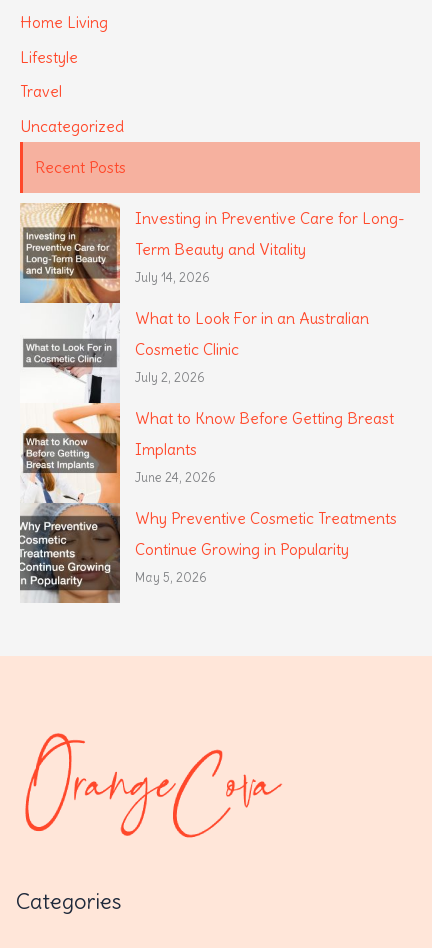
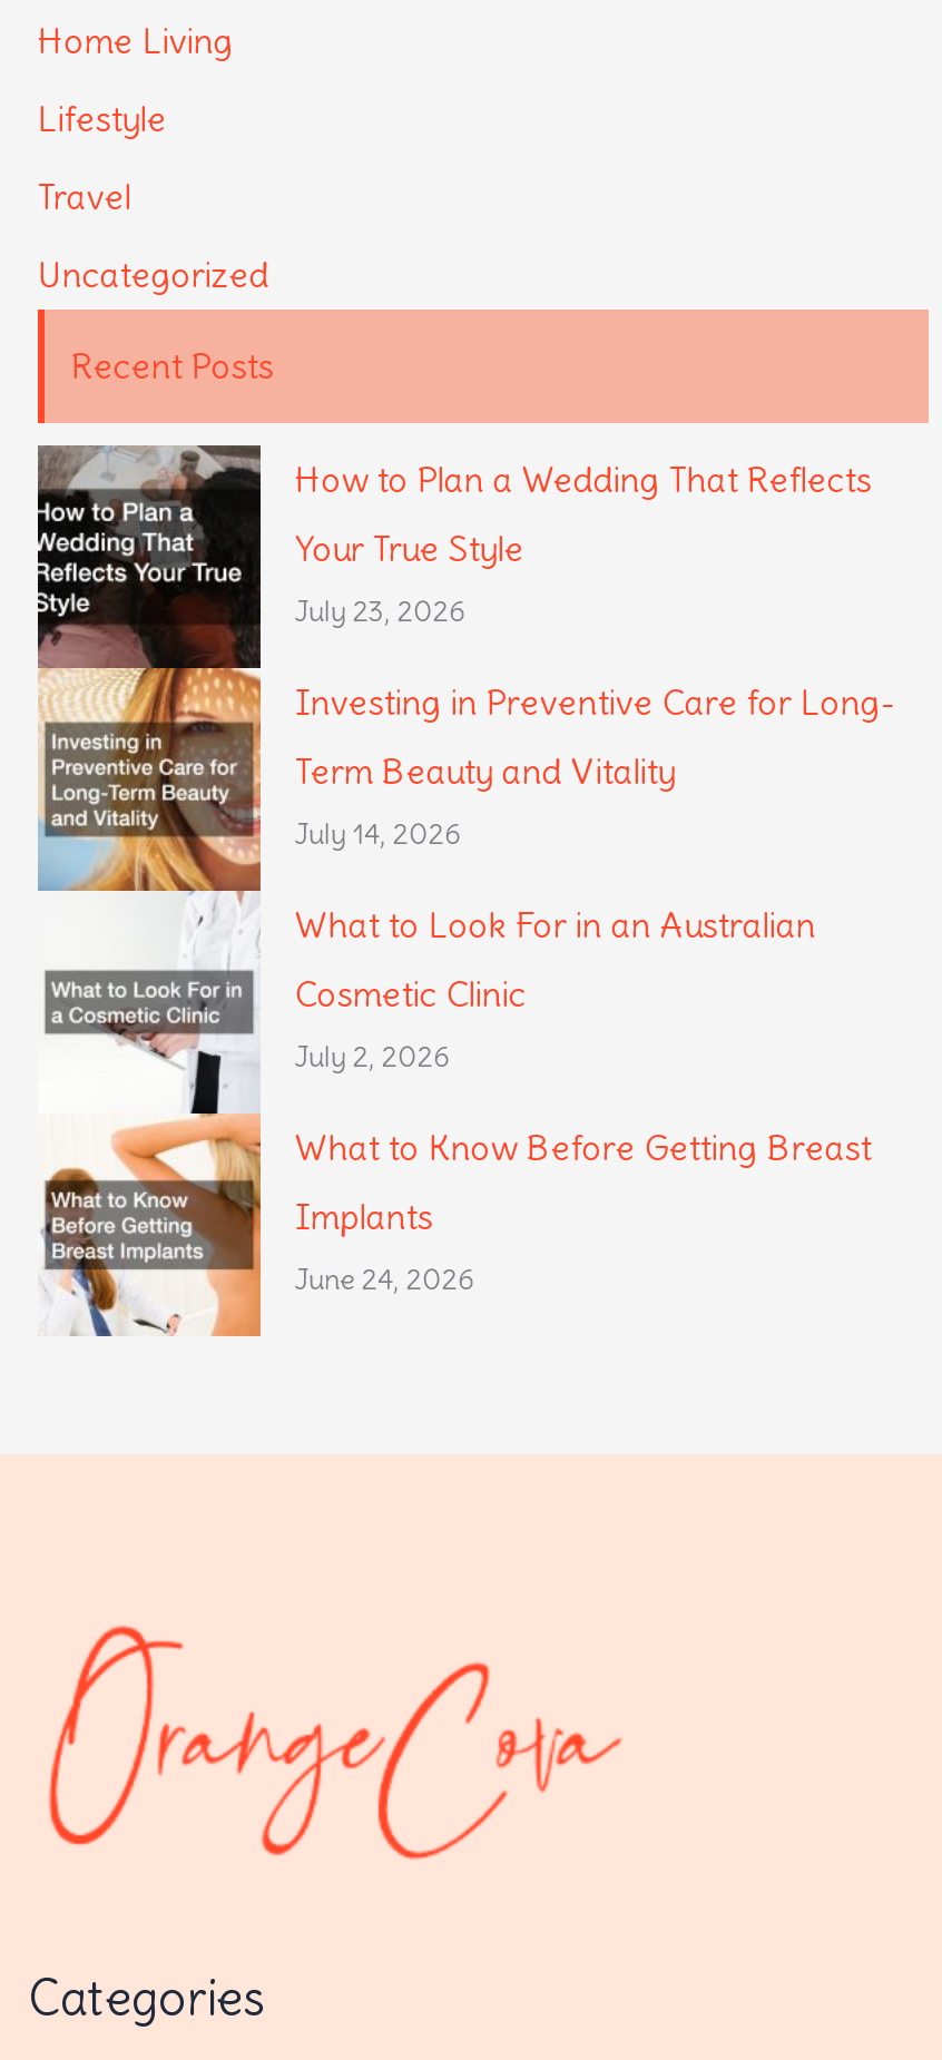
+ [image]
+ How to Plan a Wedding That Reflects
+ Your True Style
+ July 23, 2026

moved down: Investing in Preventive Care for Long- | Term Beauty and Vitality | July 14, 2026 | ... | Implants | June 24, 2026

- [image]
- Why Preventive Cosmetic Treatments
- Continue Growing in Popularity
- May 5, 2026
